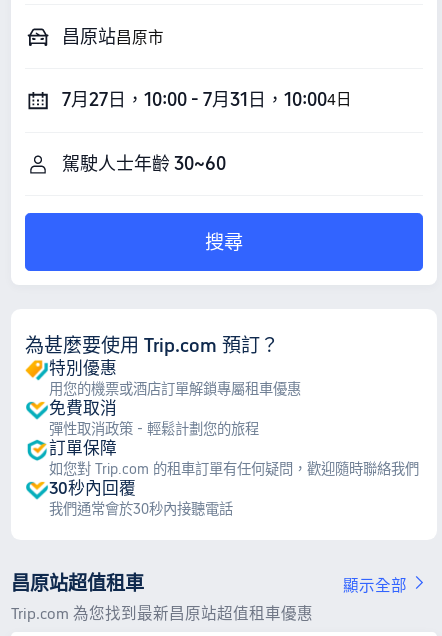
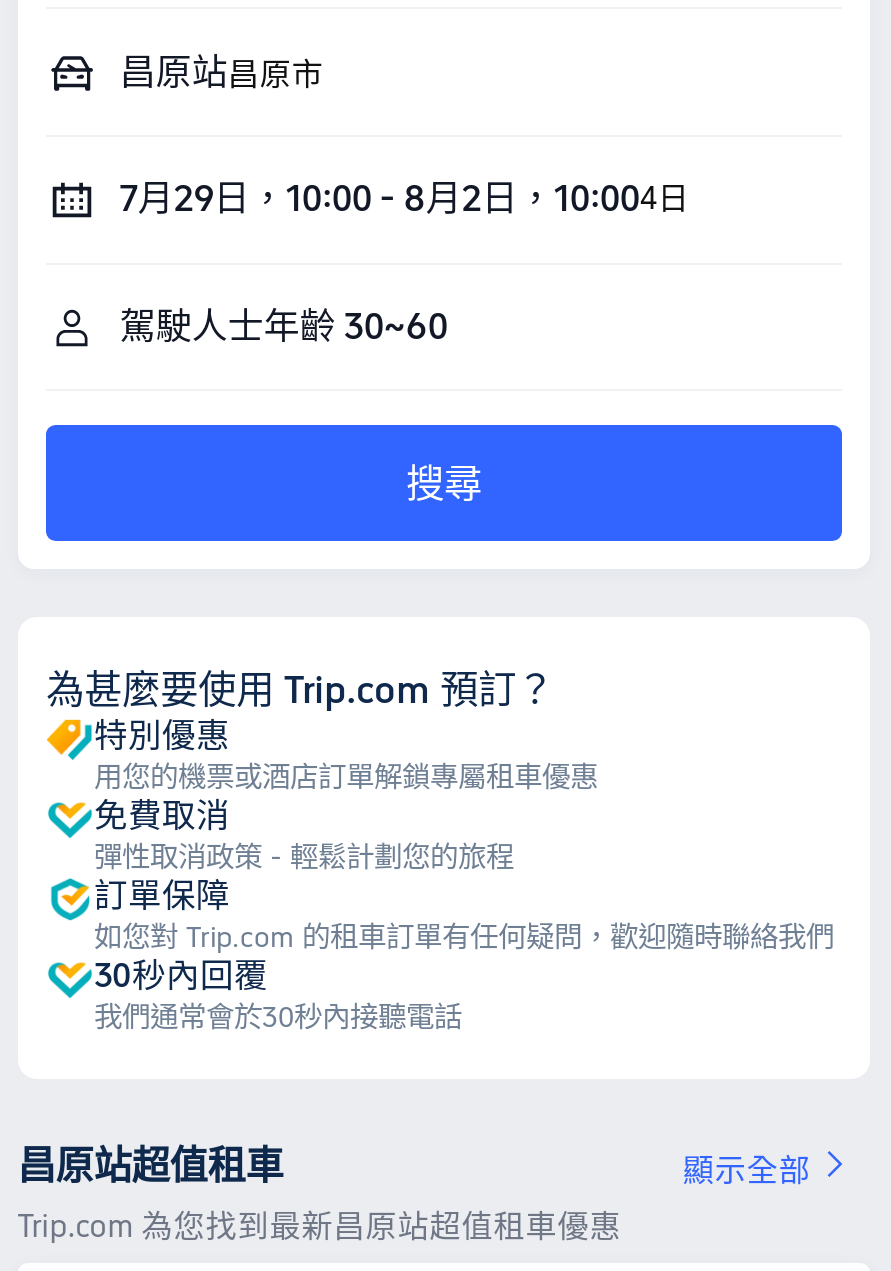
- 7月27日，10:00 - 7月31日，10:004日
+ 7月29日，10:00 - 8月2日，10:004日
